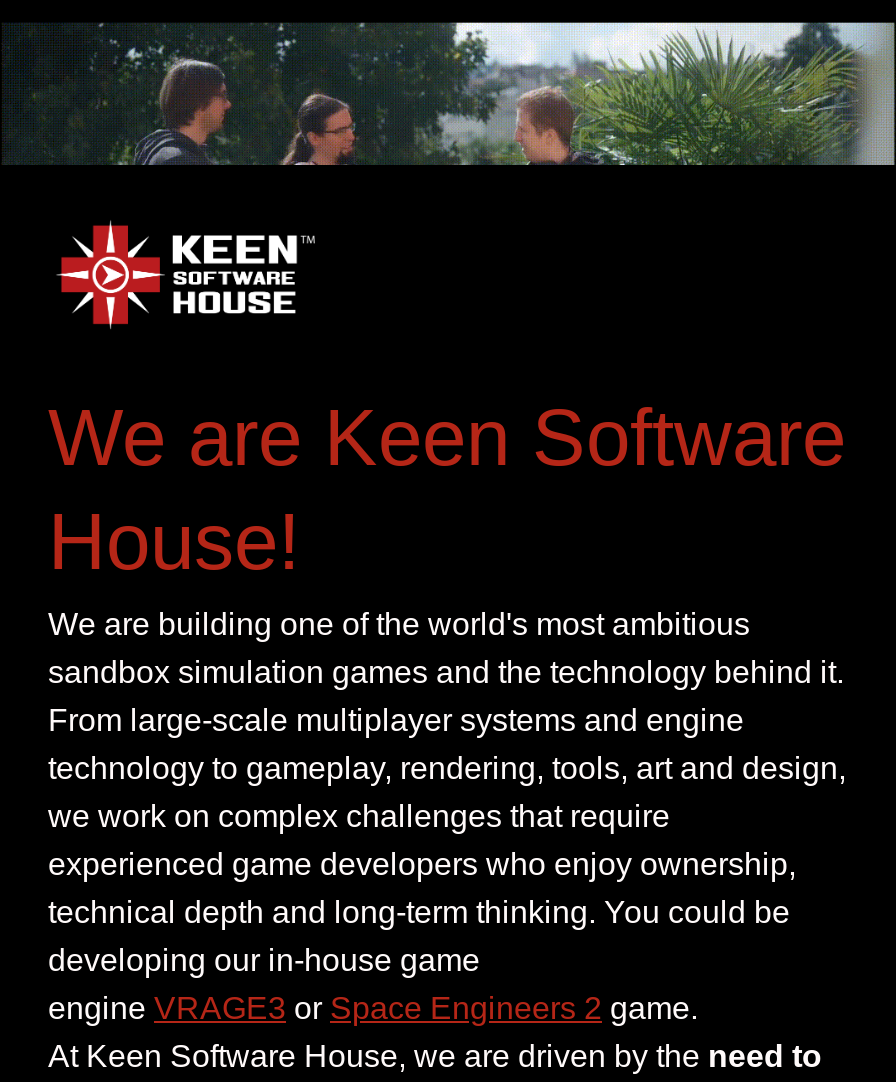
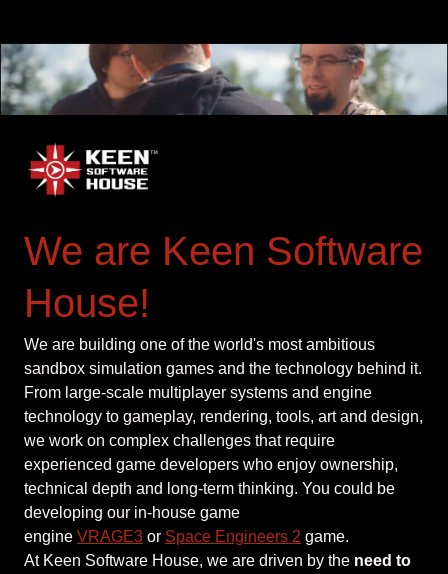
- [image]
+ [image]
